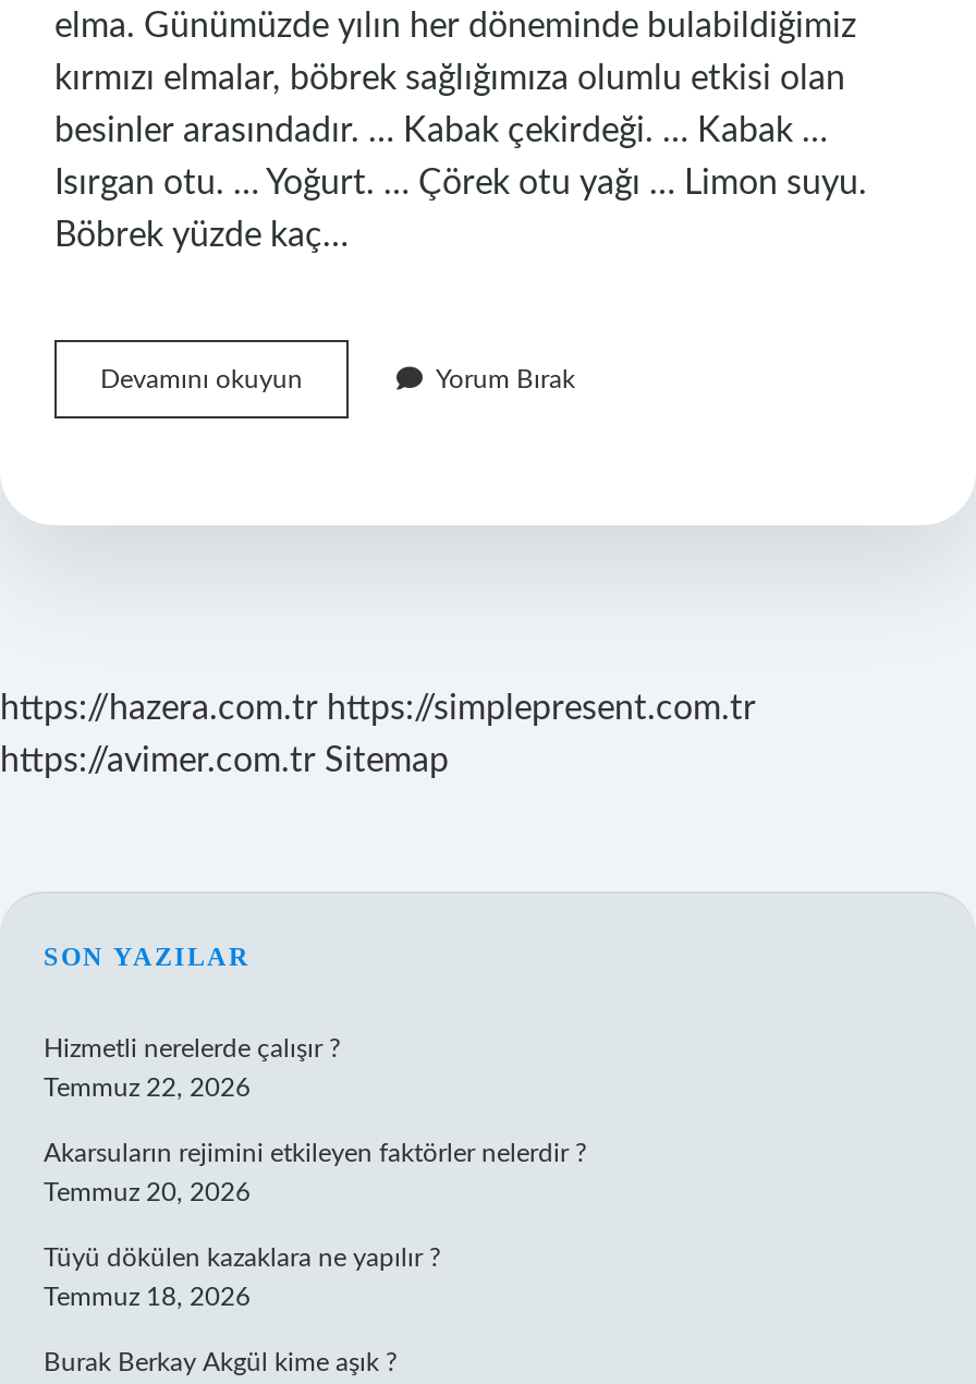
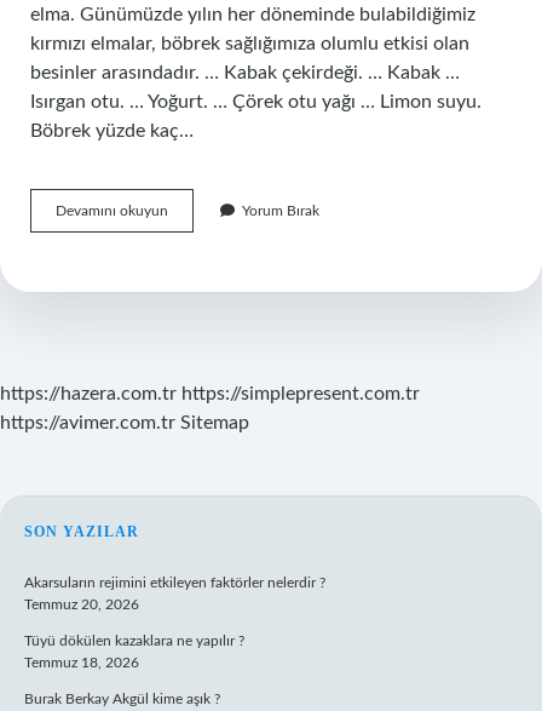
- Hizmetli nerelerde çalışır ?
- Temmuz 22, 2026
